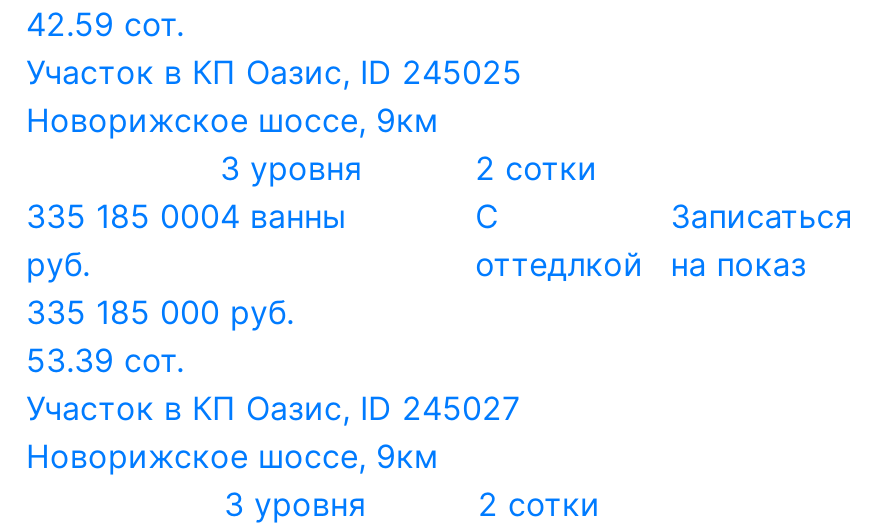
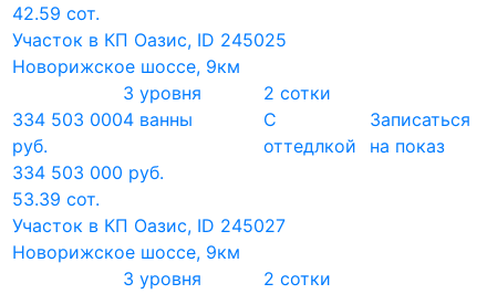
- 335 185 000 4 ванны
+ 334 503 000 4 ванны

- 335 185 000 руб.
+ 334 503 000 руб.
